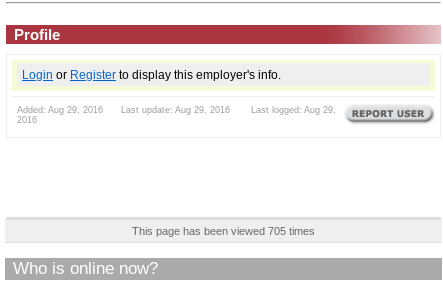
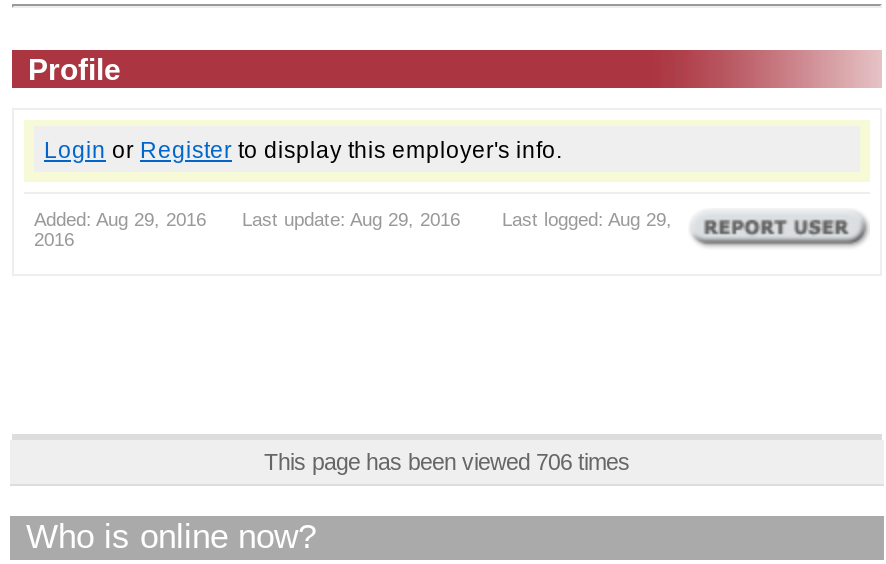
- This page has been viewed 705 times
+ This page has been viewed 706 times
